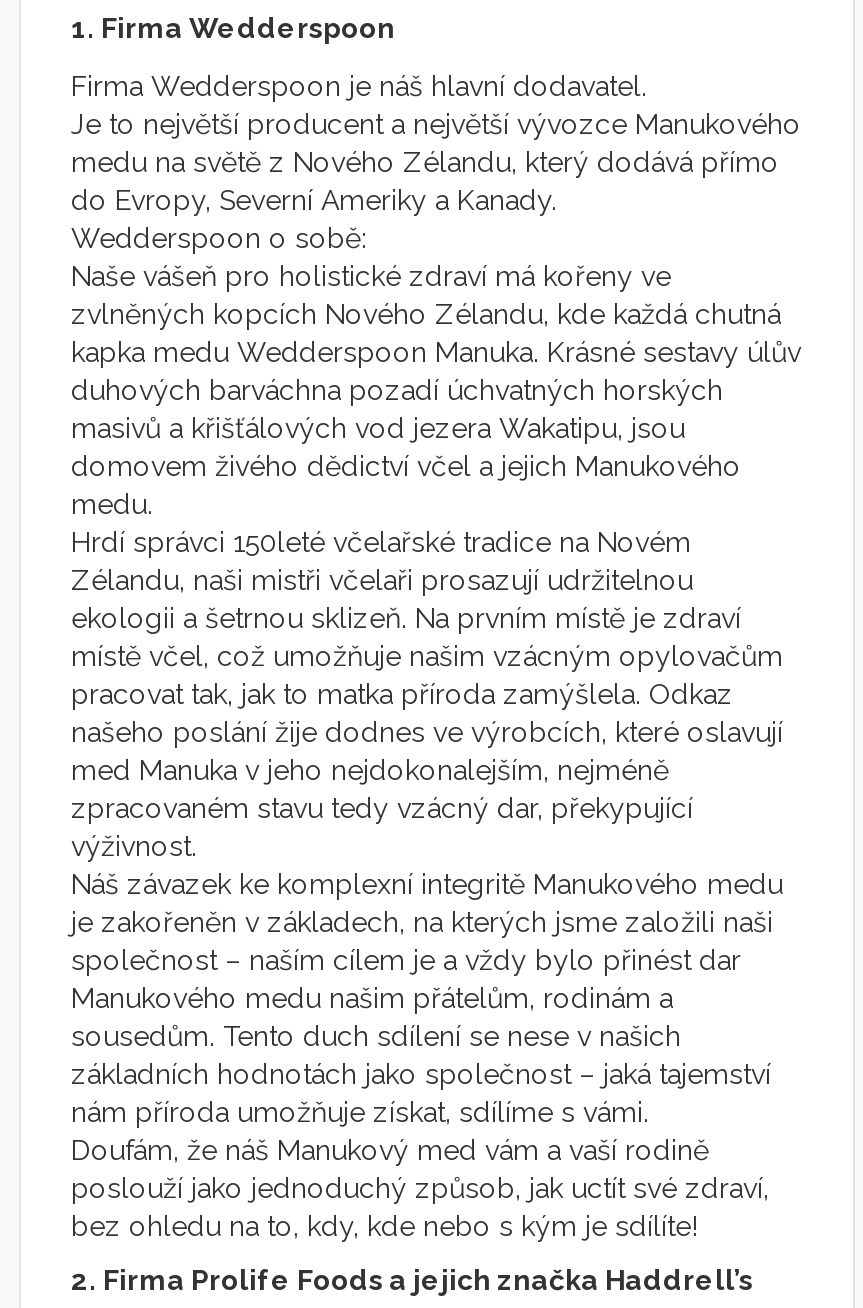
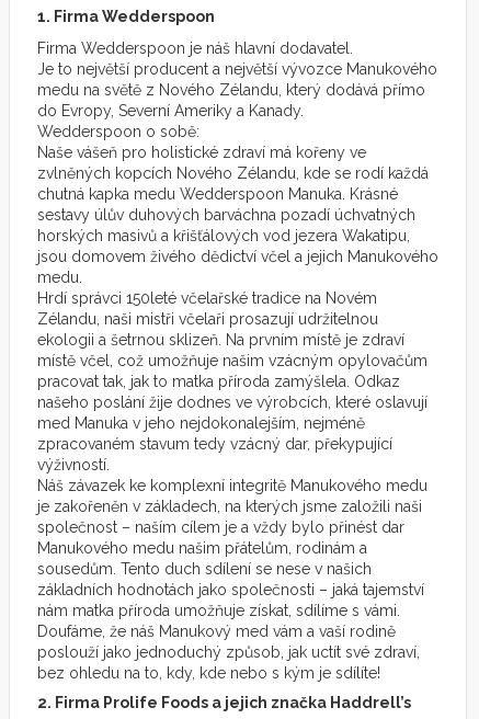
- zvlněných kopcích Nového Zélandu, kde každá chutná
- kapka medu Wedderspoon Manuka. Krásné sestavy úlův
- duhových barváchna pozadí úchvatných horských
- masivů a křišťálových vod jezera Wakatipu, jsou
- domovem živého dědictví včel a jejich Manukového
+ zvlněných kopcích Nového Zélandu, kde se rodí každá
+ chutná kapka medu Wedderspoon Manuka. Krásné
+ sestavy úlův duhových barváchna pozadí úchvatných
+ horských masivů a křišťálových vod jezera Wakatipu,
+ jsou domovem živého dědictví včel a jejich Manukového

- zpracovaném stavu tedy vzácný dar, překypující
- výživnost.
+ zpracovaném stavum tedy vzácný dar, překypující
+ výživností.

- základních hodnotách jako společnost – jaká tajemství
- nám příroda umožňuje získat, sdílíme s vámi.
- Doufám, že náš Manukový med vám a vaší rodině
+ základních hodnotách jako společnosti – jaká tajemství
+ nám matka příroda umožňuje získat, sdílíme s vámi.
+ Doufáme, že náš Manukový med vám a vaší rodině
